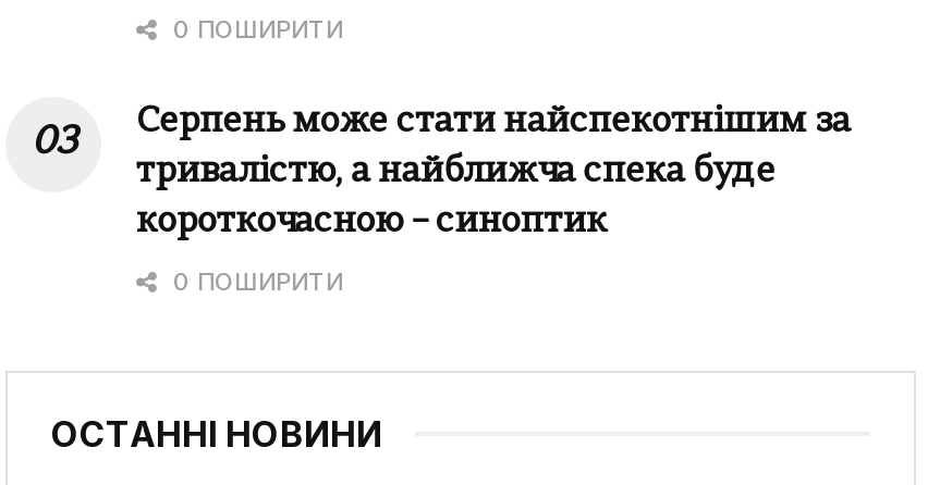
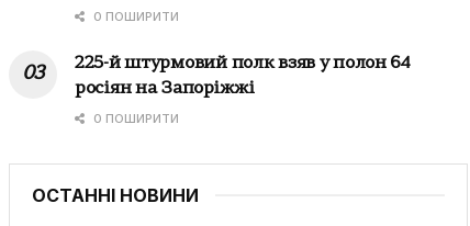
- Серпень може стати найспекотнішим за
- тривалістю, а найближча спека буде
- короткочасною – синоптик
+ 225-й штурмовий полк взяв у полон 64
+ росіян на Запоріжжі
